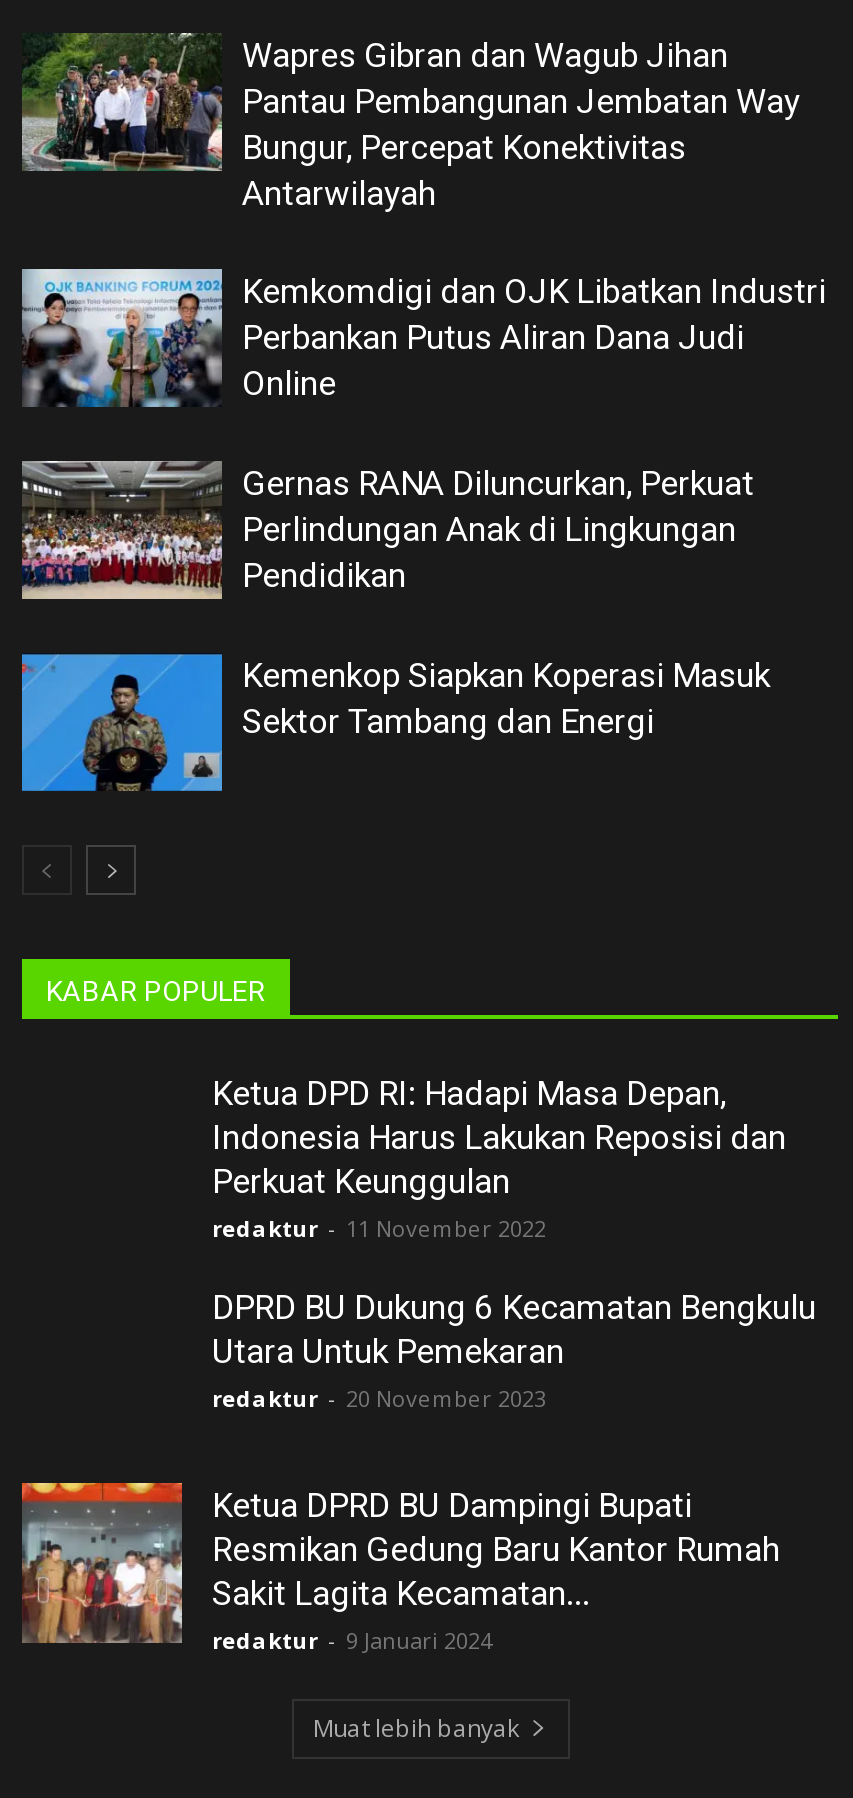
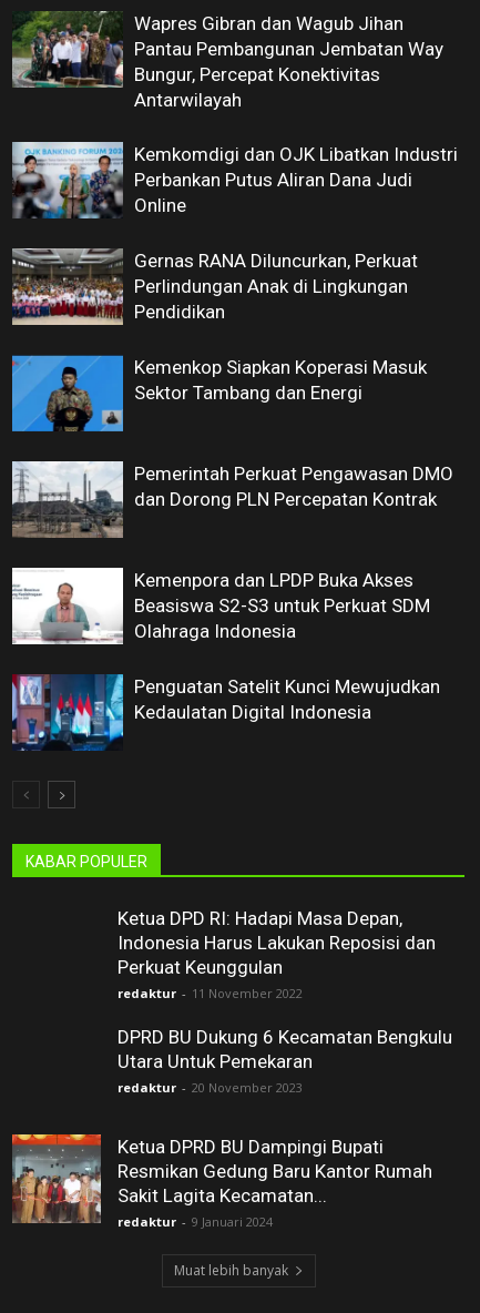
+ [image]
+ Pemerintah Perkuat Pengawasan DMO
+ dan Dorong PLN Percepatan Kontrak

+ [image]
+ Kemenpora dan LPDP Buka Akses
+ Beasiswa S2-S3 untuk Perkuat SDM
+ Olahraga Indonesia
+ Penguatan Satelit Kunci Mewujudkan
+ Kedaulatan Digital Indonesia

+ [image]
